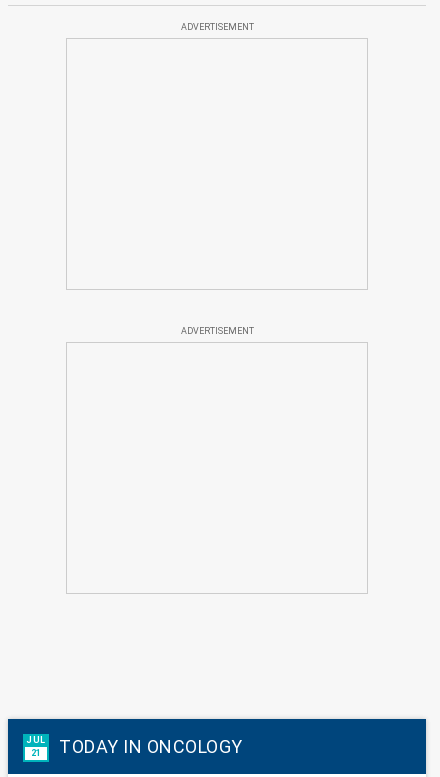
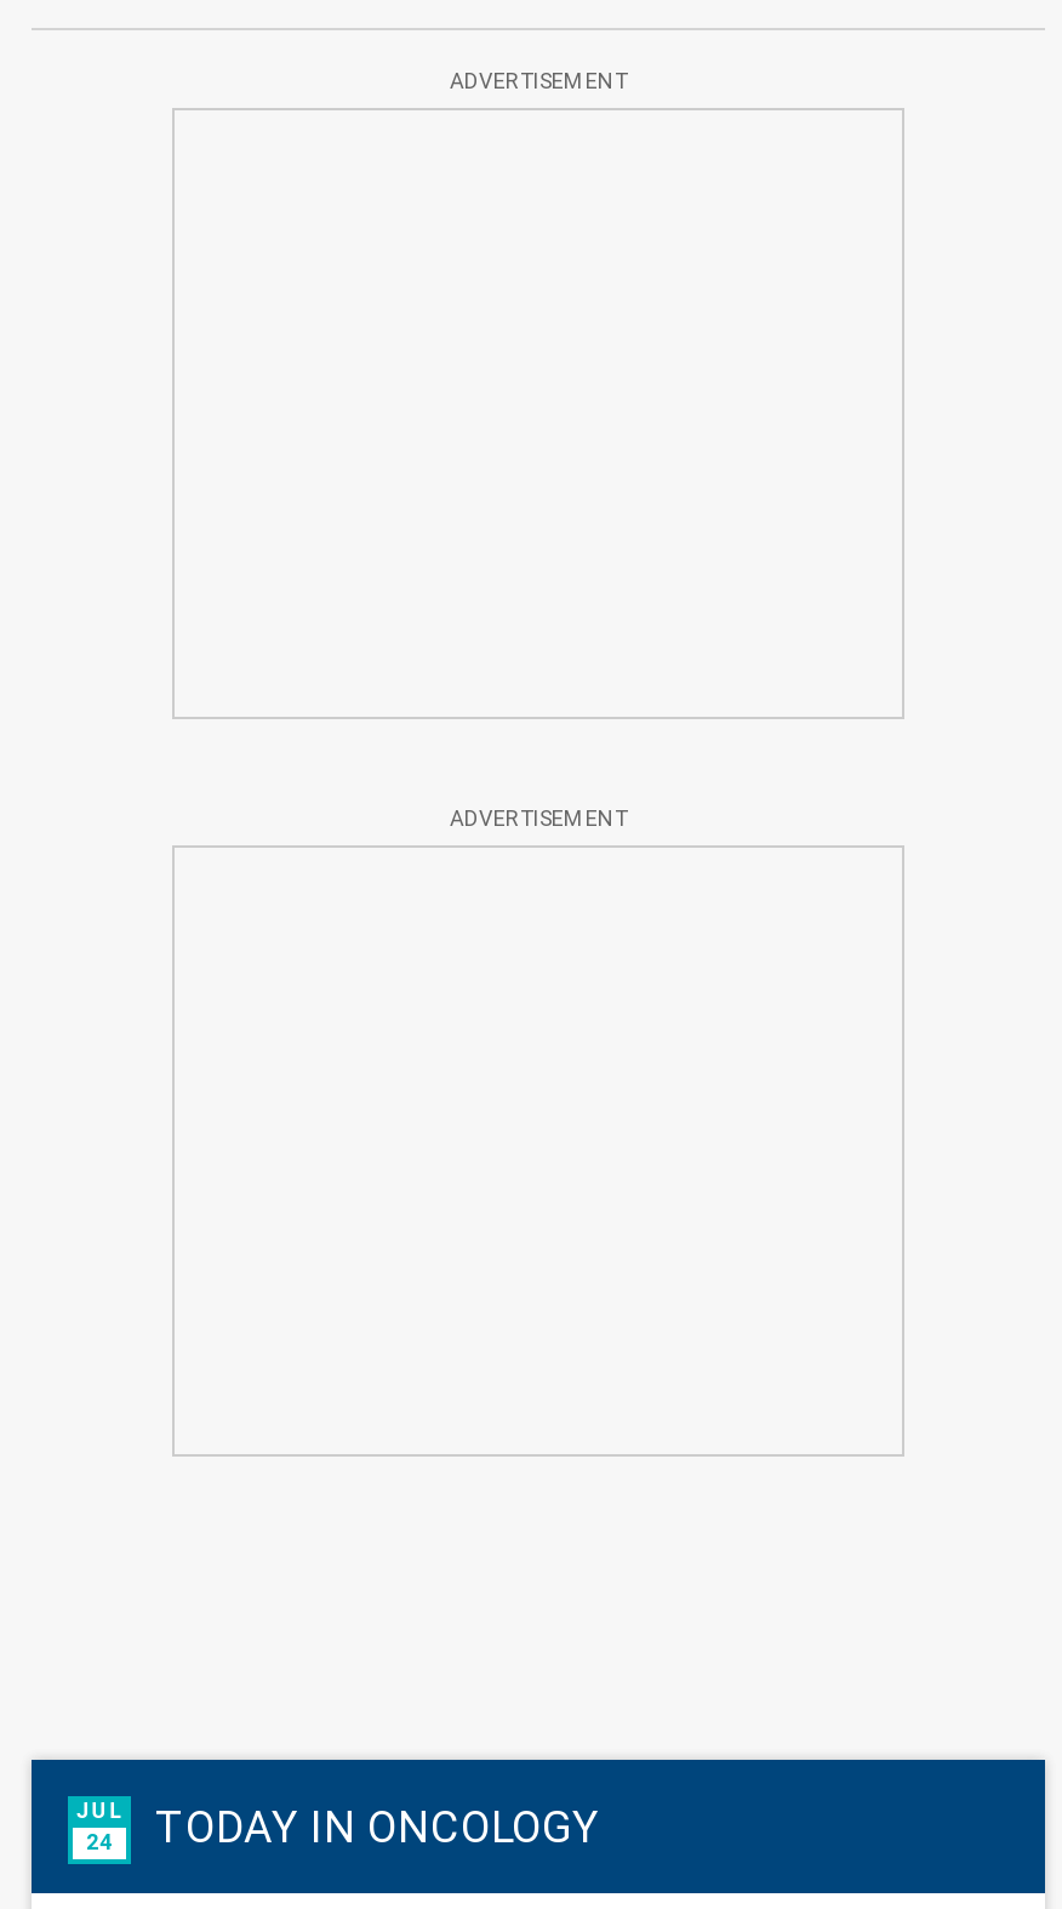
- JUL 21 TODAY IN ONCOLOGY
+ JUL 24 TODAY IN ONCOLOGY
